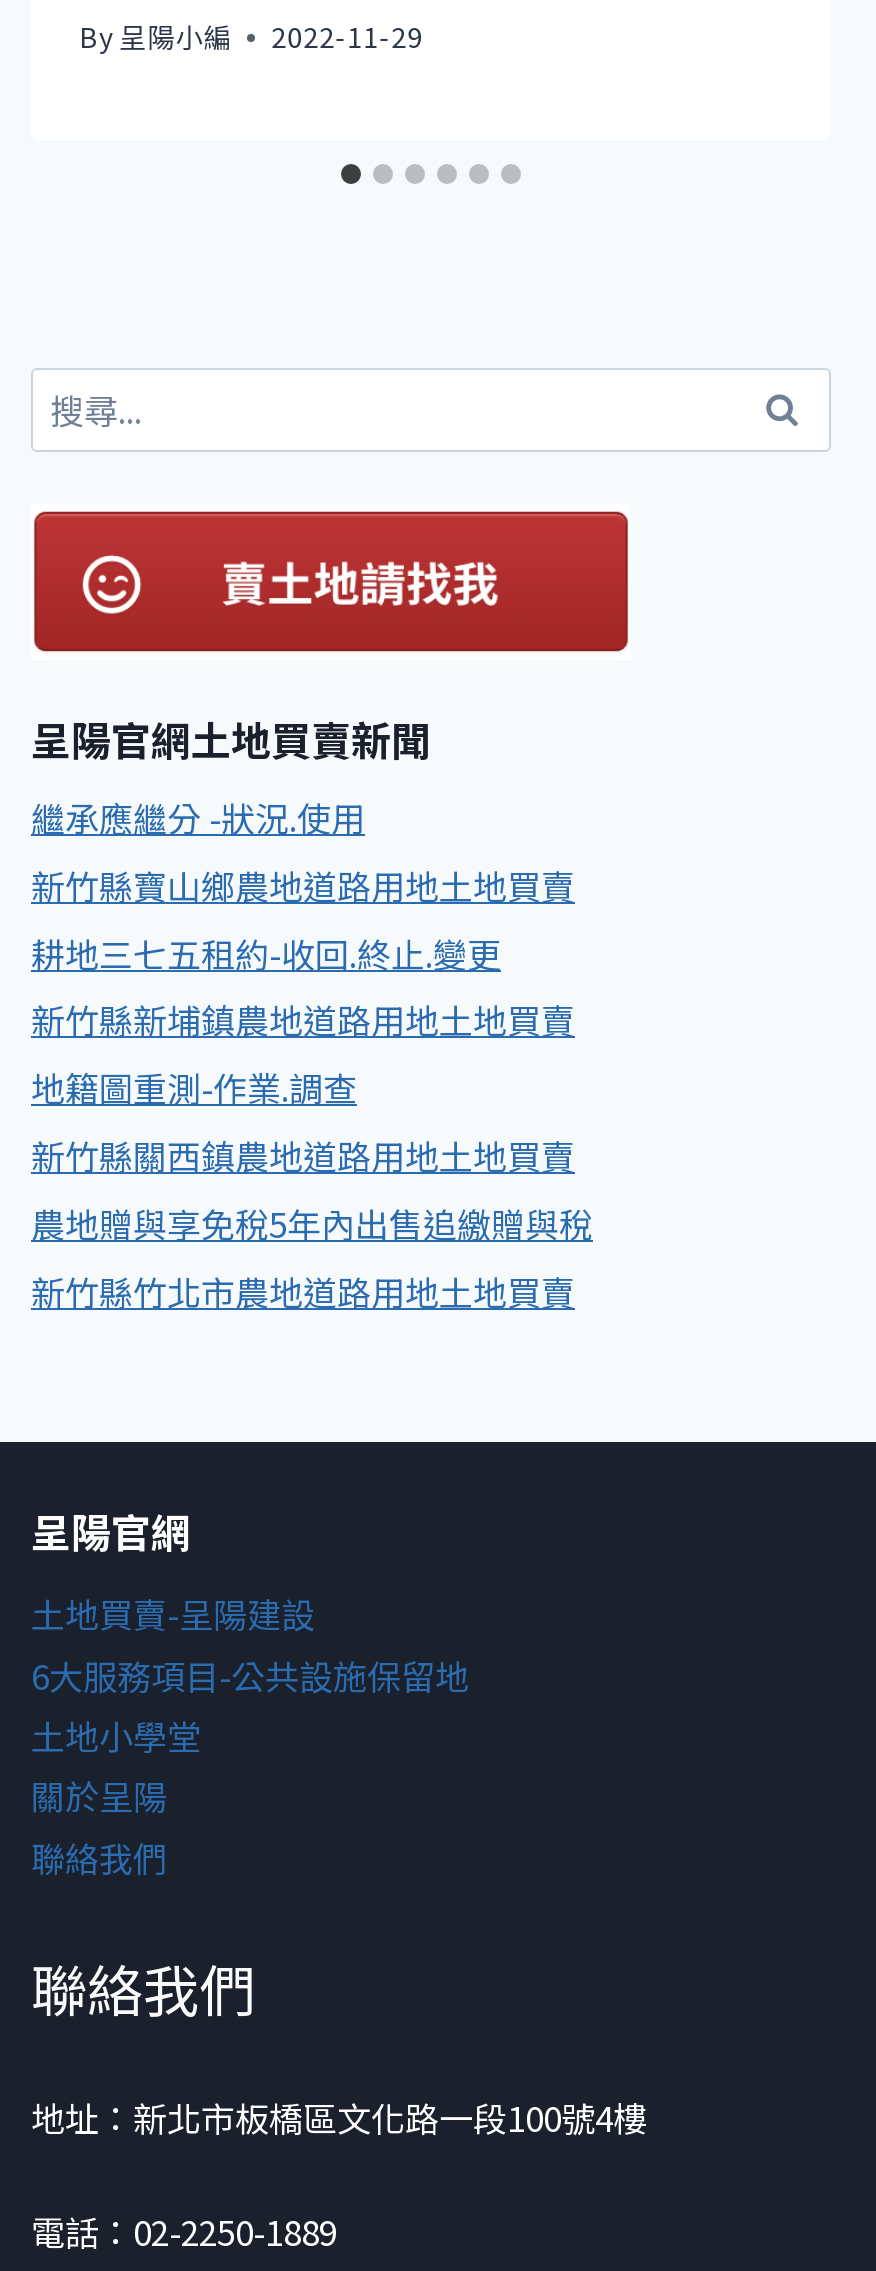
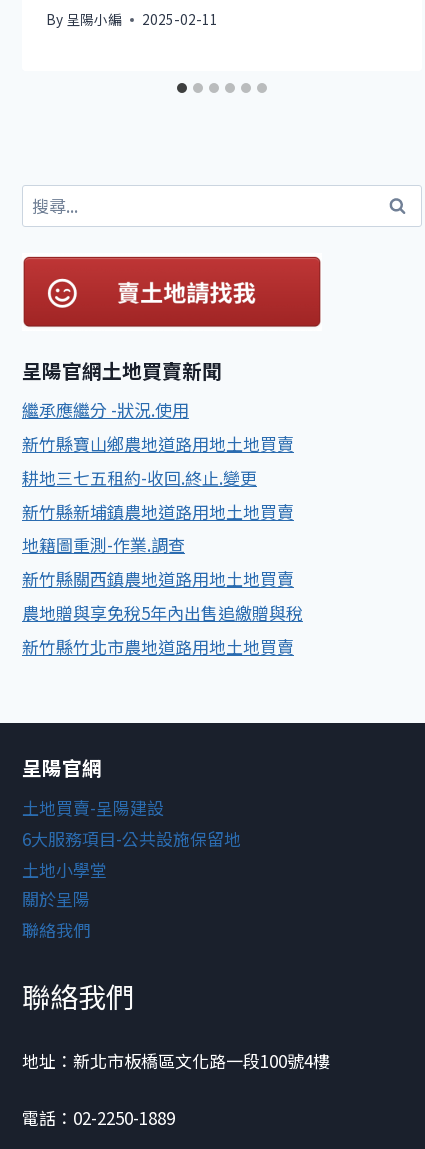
- By 呈陽小編 2022-11-29
+ By 呈陽小編 2025-02-11
